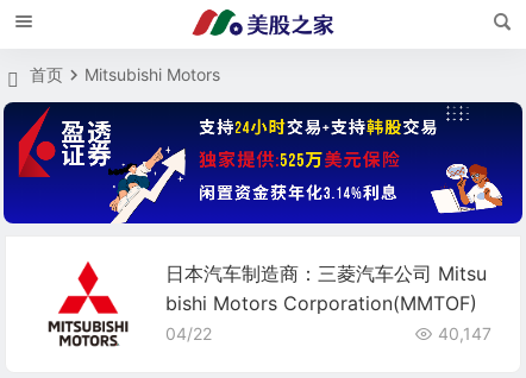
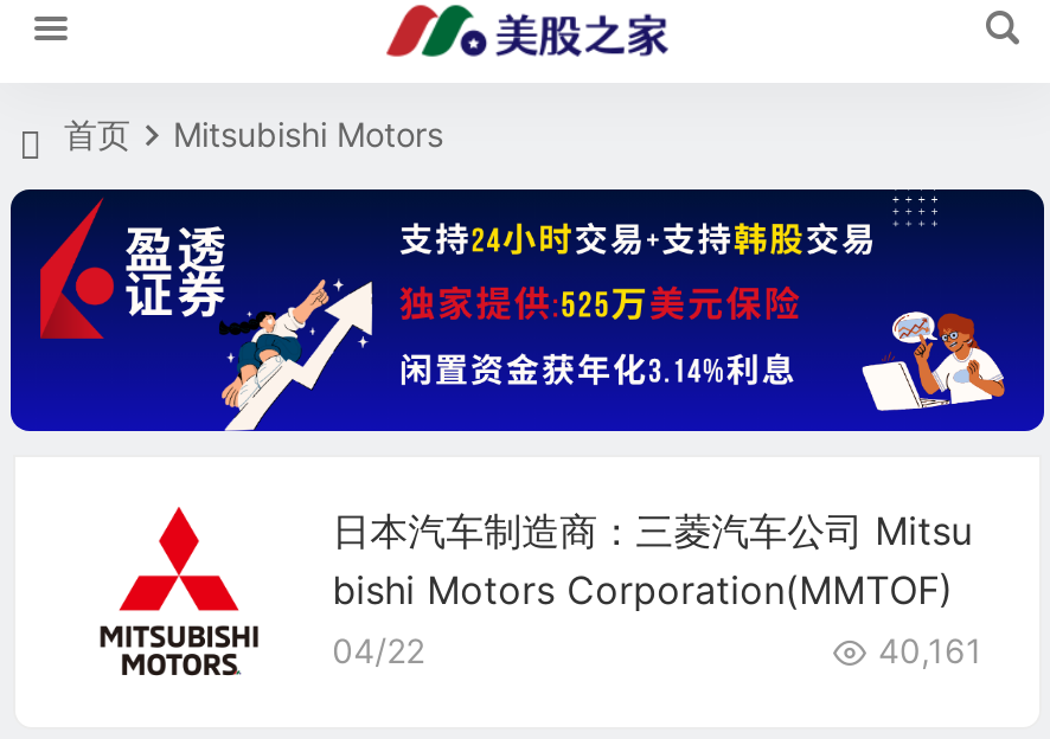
- 40,147
+ 40,161
